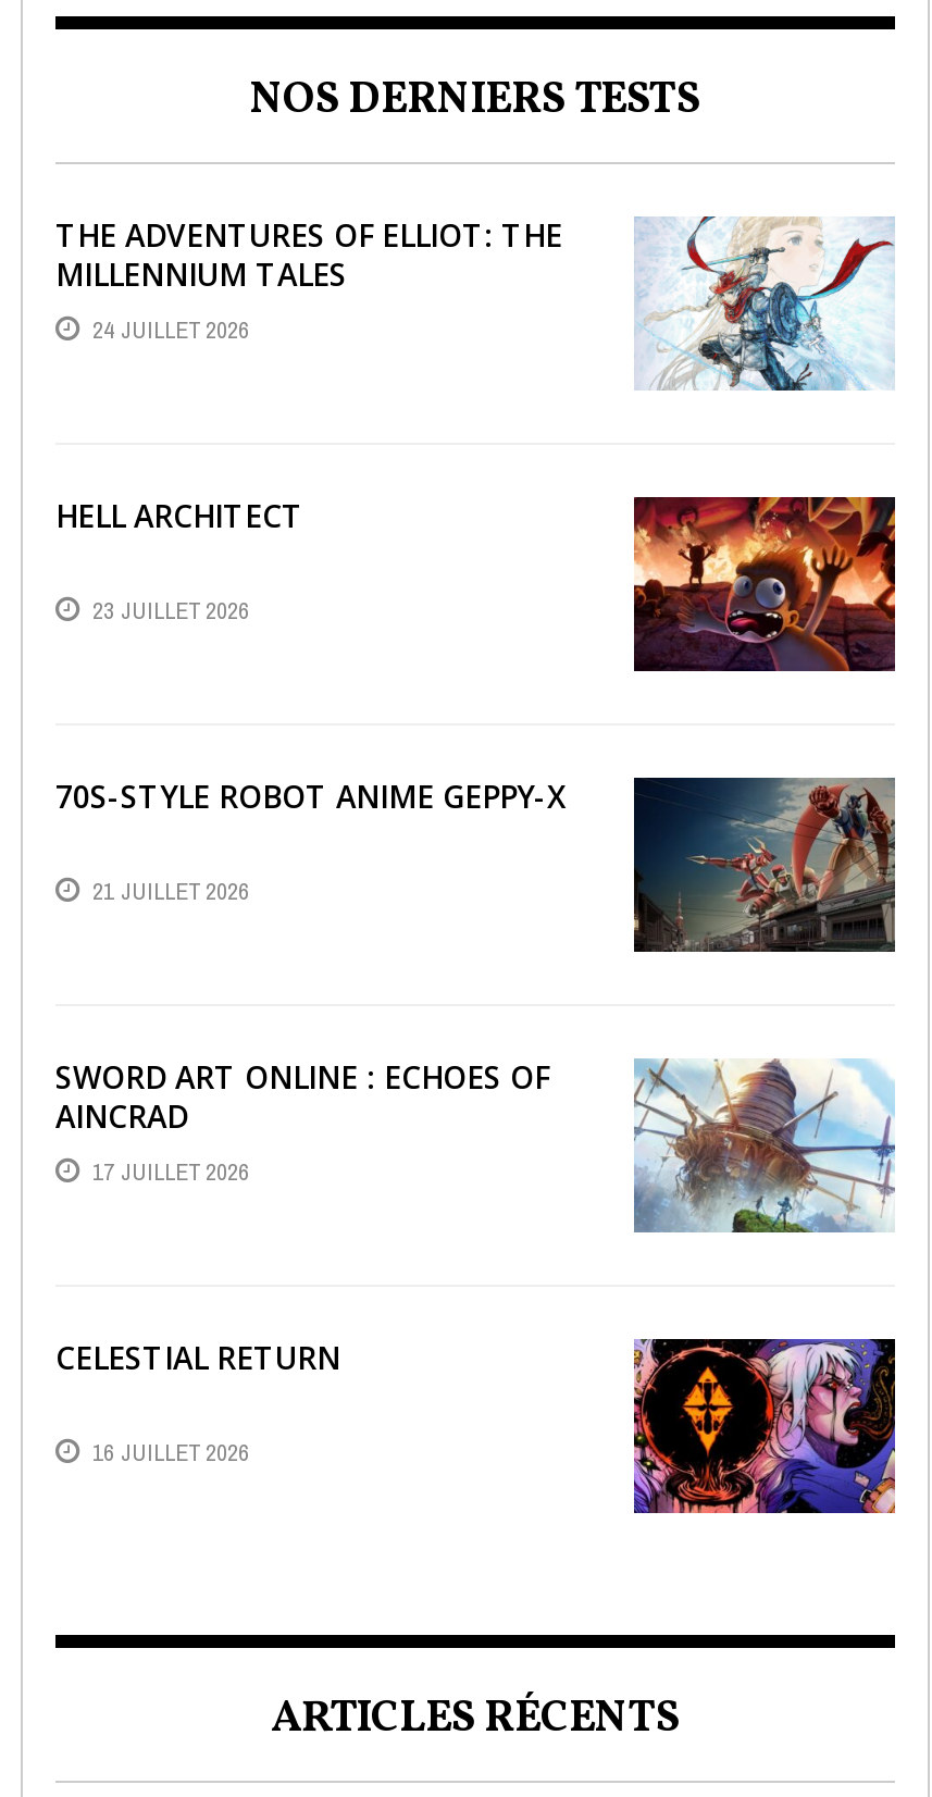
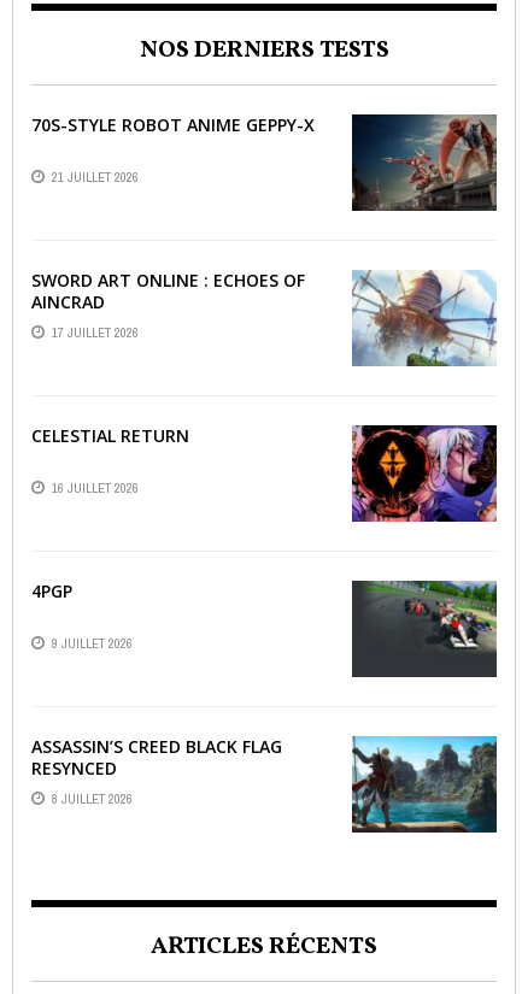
- [image]
- THE ADVENTURES OF ELLIOT: THE
- MILLENNIUM TALES
- 24 JUILLET 2026

- HELL ARCHITECT
- 23 JUILLET 2026

- [image]

moved up: [image] | 70S-STYLE ROBOT ANIME GEPPY-X | 21 JUILLET 2026 | SWORD ART ONLINE : ECHOES OF | AINCRAD | 17 JUILLET 2026 | CELESTIAL RETURN | 16 JUILLET 2026

+ 4PGP
+ 9 JUILLET 2026

+ ASSASSIN’S CREED BLACK FLAG
+ RESYNCED
+ 8 JUILLET 2026

+ [image]

+ [image]
